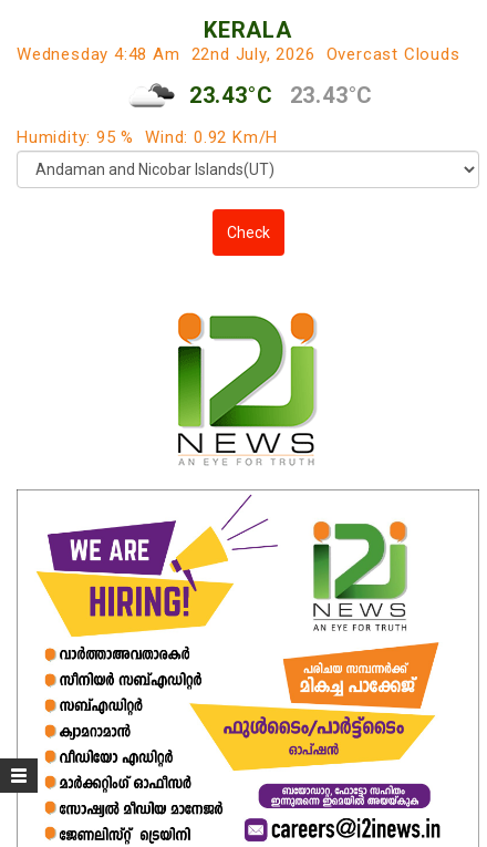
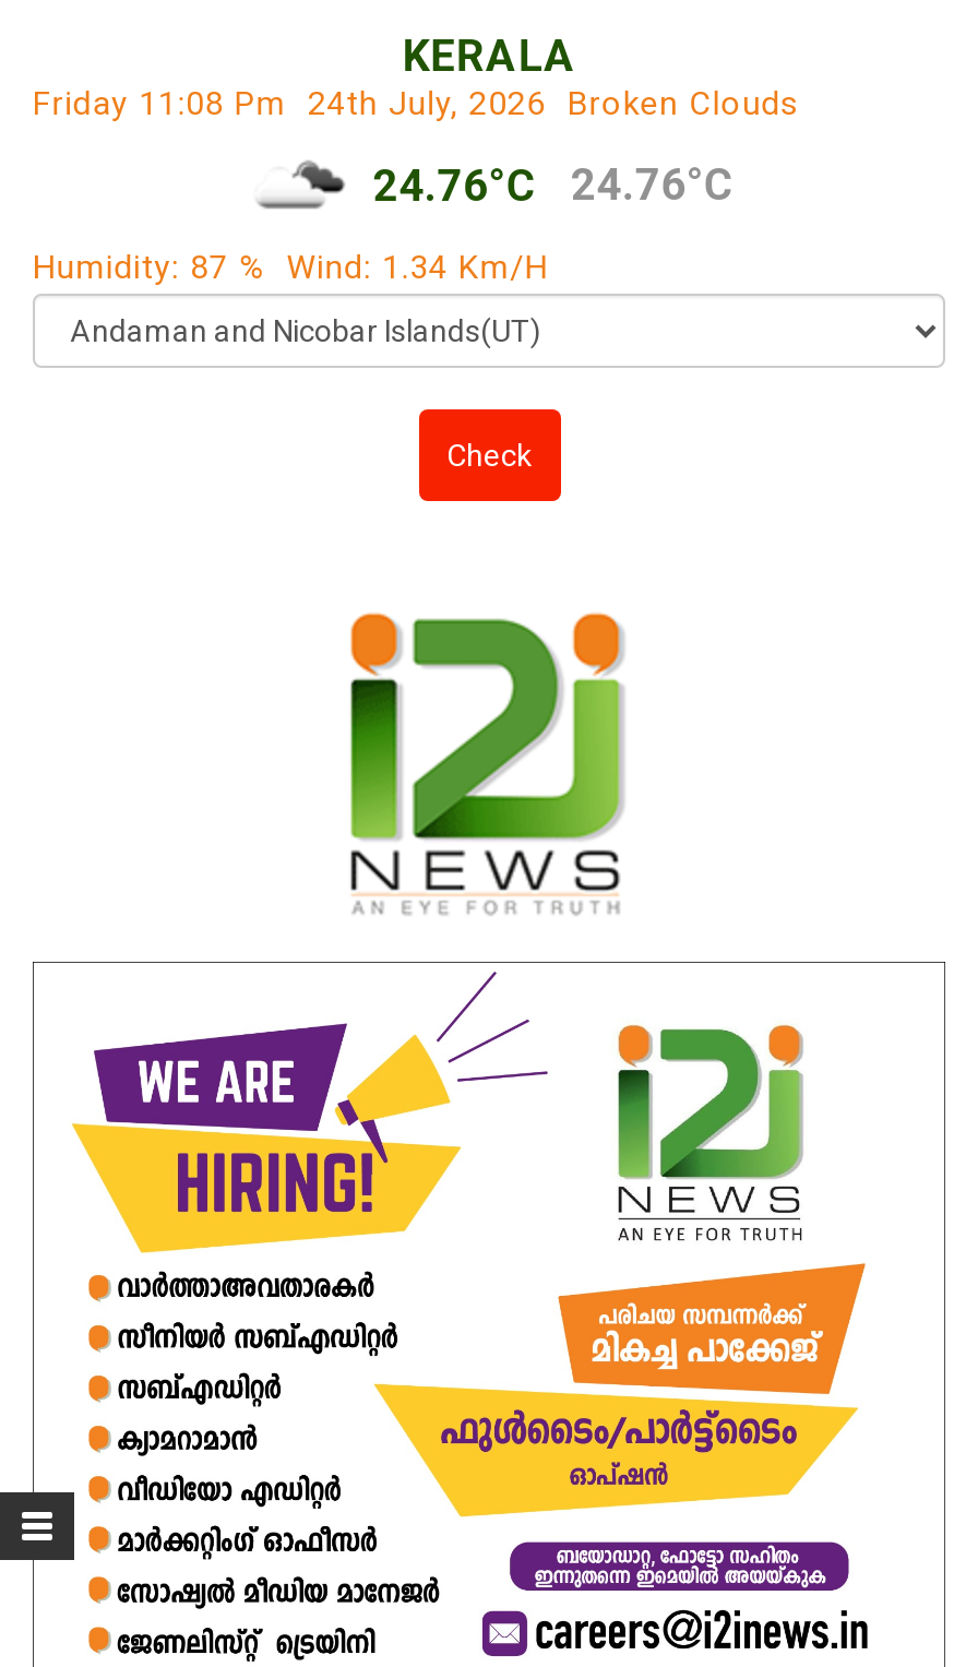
- Wednesday 4:48 Am 22nd July, 2026 Overcast Clouds
+ Friday 11:08 Pm 24th July, 2026 Broken Clouds

- 23.43°C
- 23.43°C
+ 24.76°C
+ 24.76°C

- Humidity: 95 % Wind: 0.92 Km/h
+ Humidity: 87 % Wind: 1.34 Km/h
